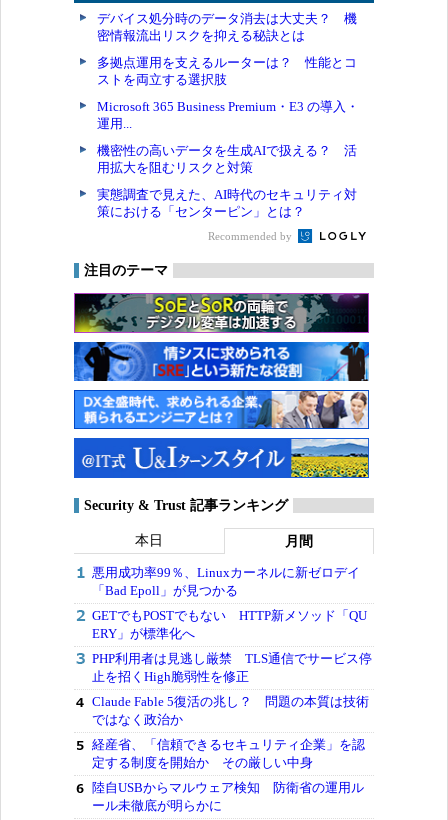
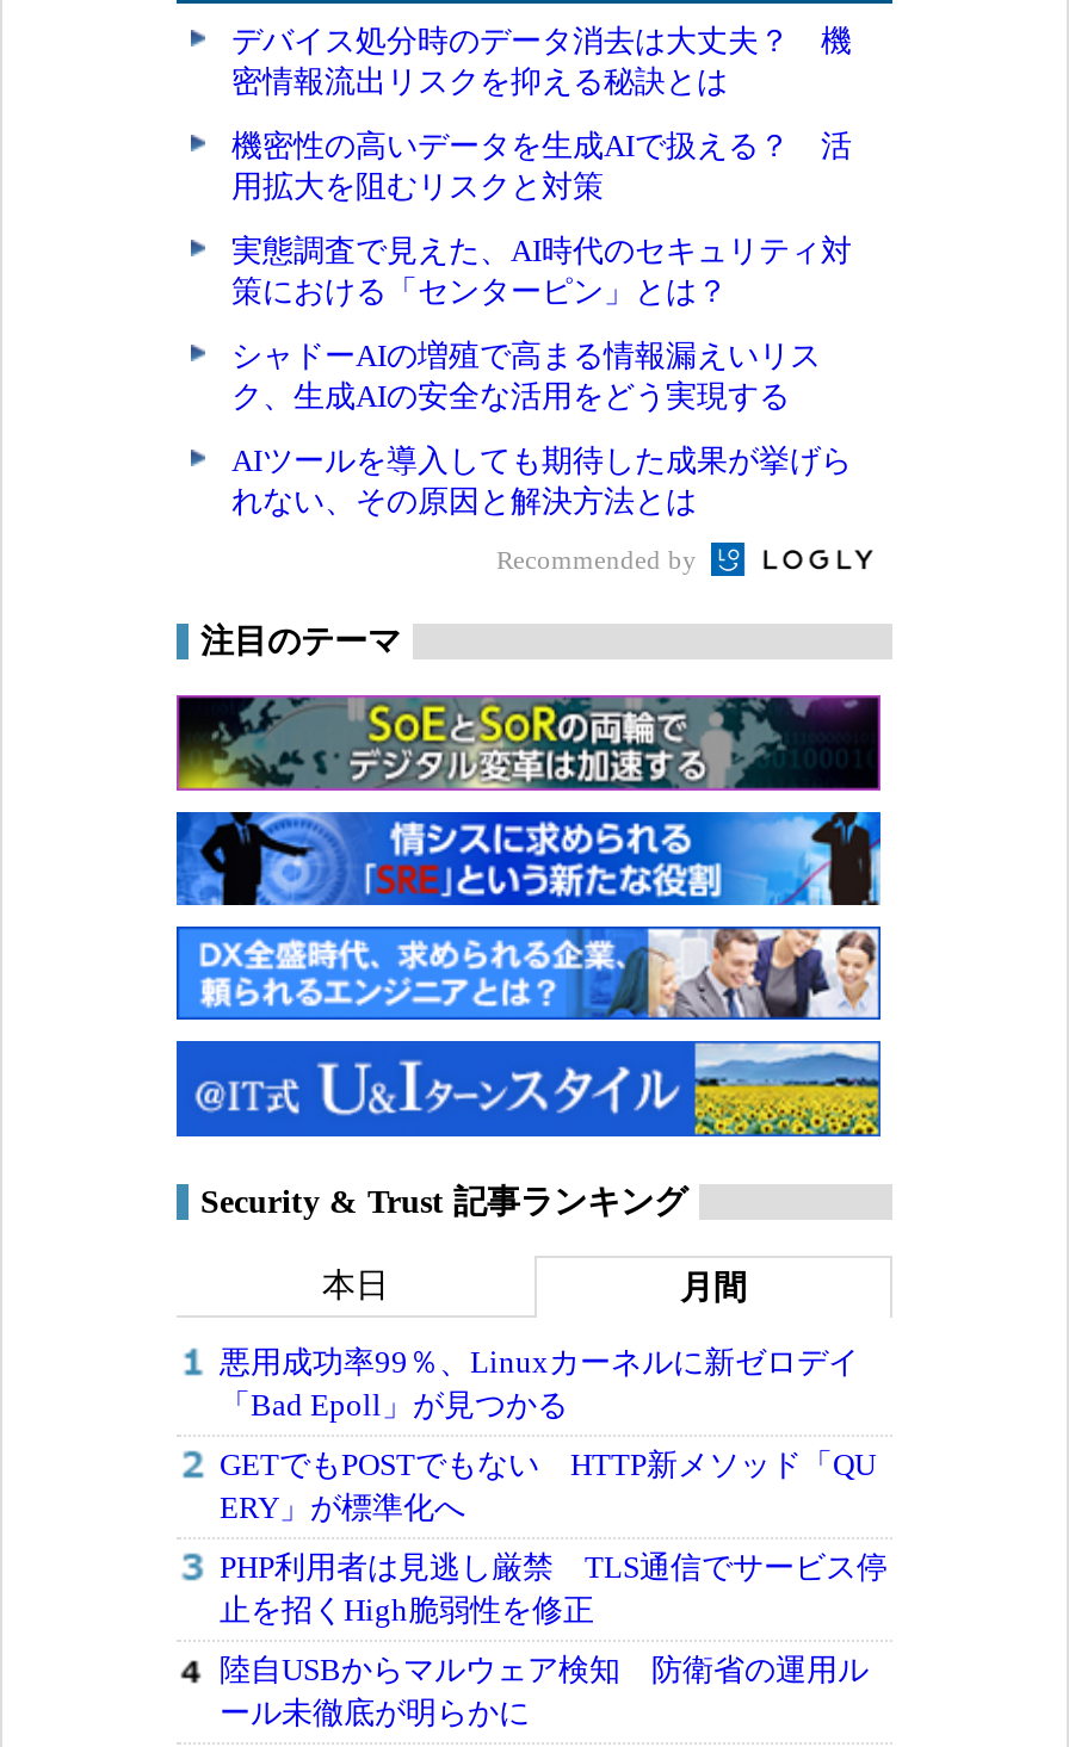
- 多拠点運用を支えるルーターは？ 性能とコ
- ストを両立する選択肢
- Microsoft 365 Business Premium・E3 の導入・
- 運用...

+ シャドーAIの増殖で高まる情報漏えいリス
+ ク、生成AIの安全な活用をどう実現する
+ AIツールを導入しても期待した成果が挙げら
+ れない、その原因と解決方法とは

- Claude Fable 5復活の兆し？ 問題の本質は技術
- ではなく政治か
- 経産省、「信頼できるセキュリティ企業」を認
- 定する制度を開始か その厳しい中身
